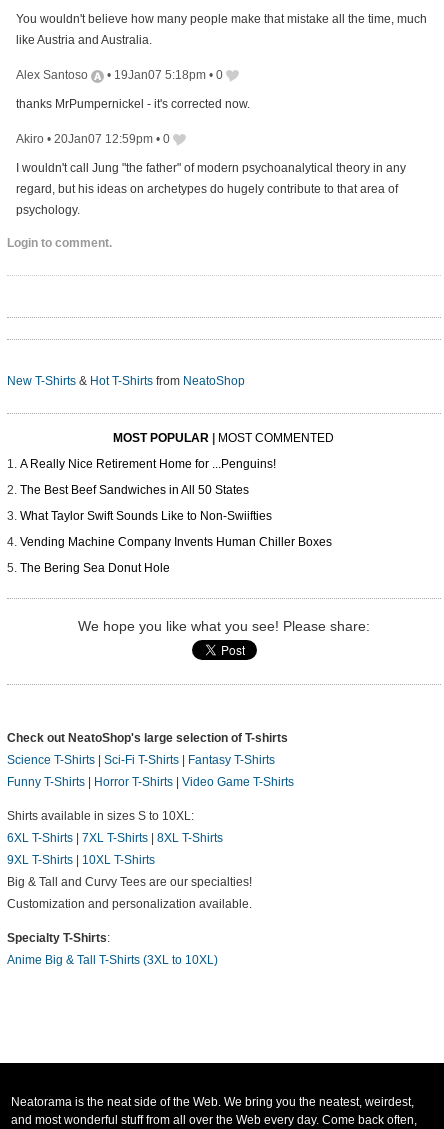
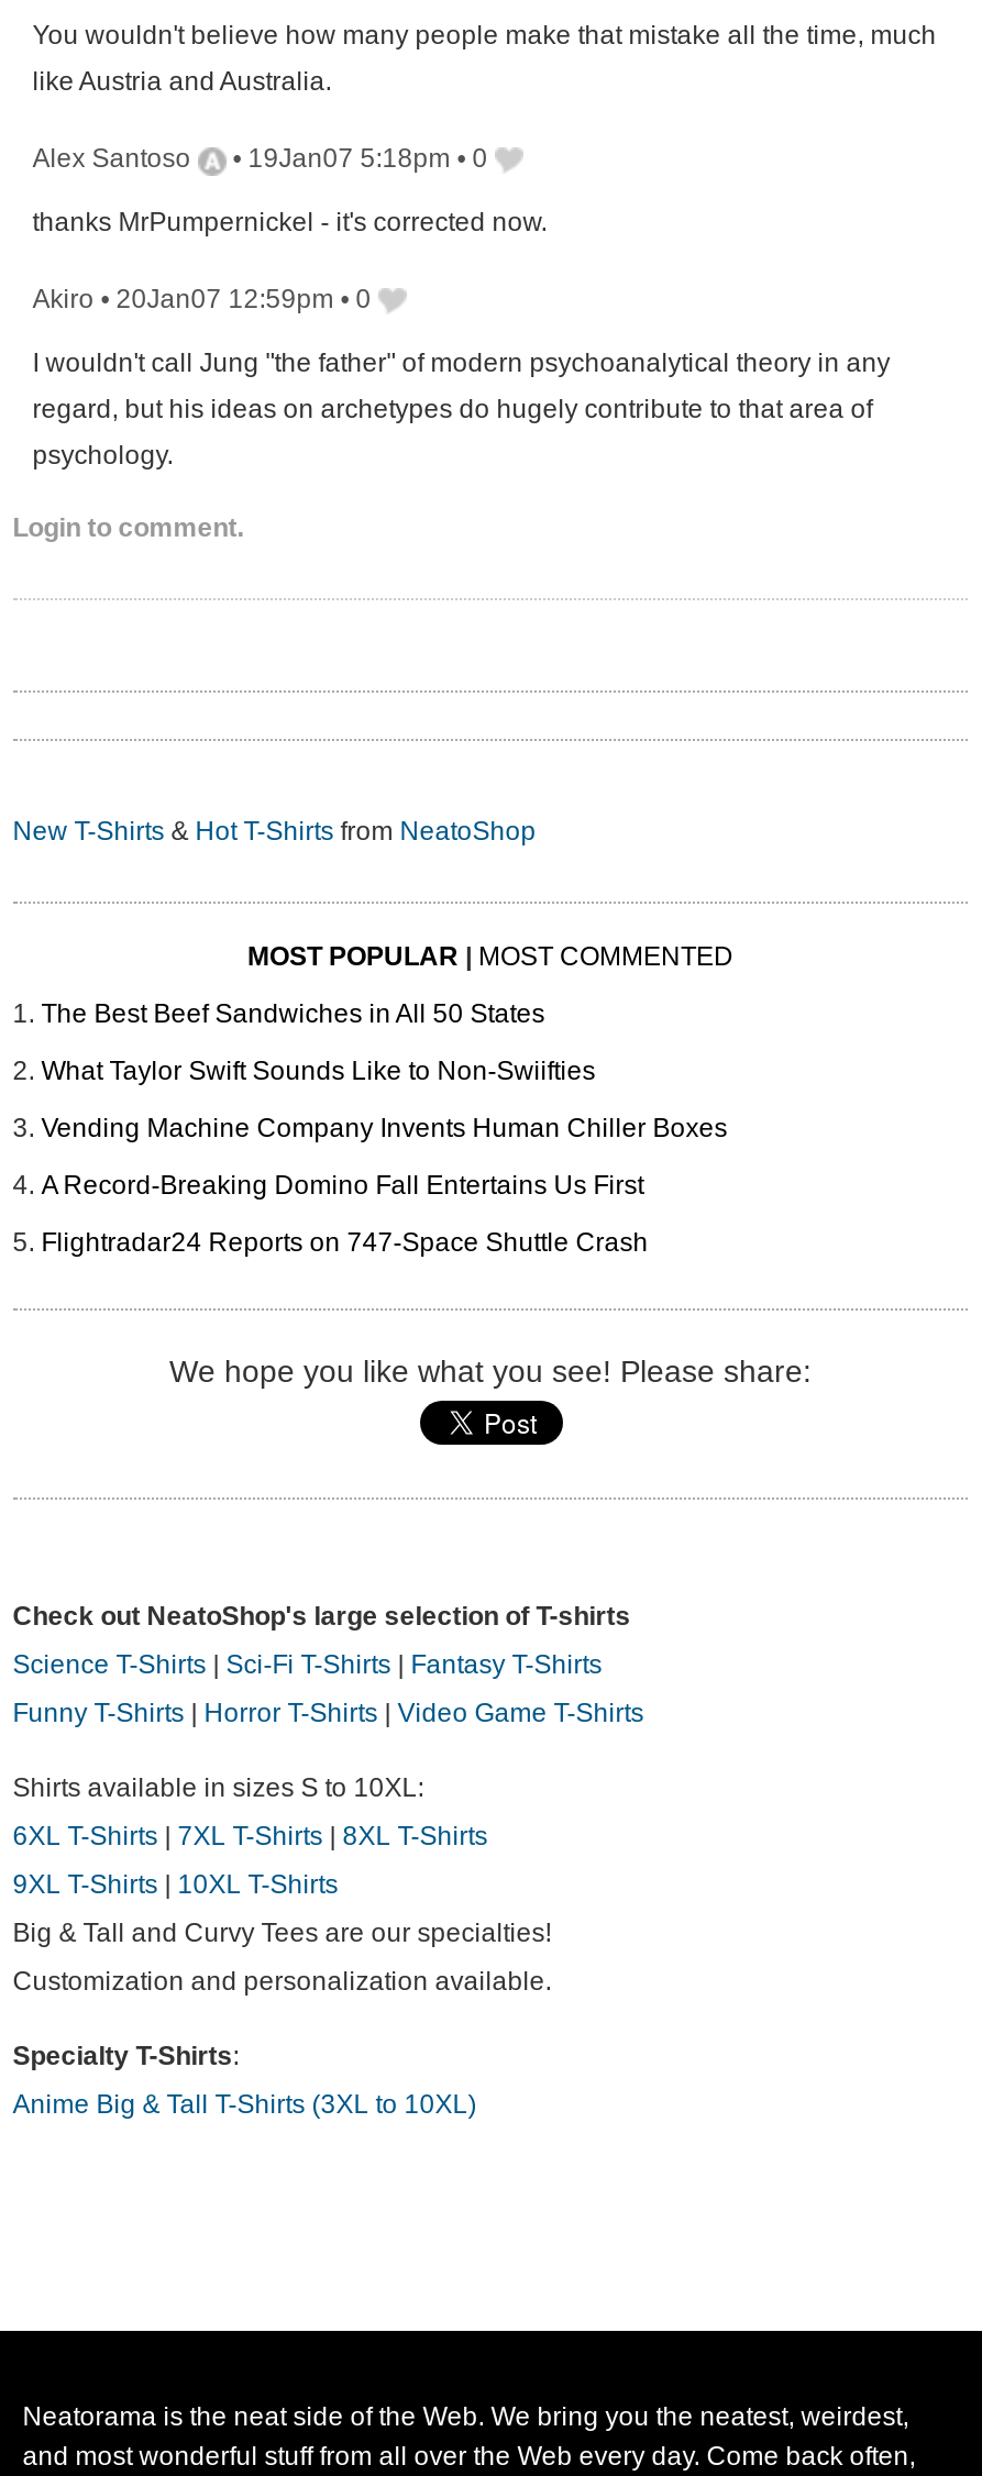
- A Really Nice Retirement Home for ...Penguins!

moved up: The Best Beef Sandwiches in All 50 States | What Taylor Swift Sounds Like to Non-Swiifties | Vending Machine Company Invents Human Chiller Boxes

- The Bering Sea Donut Hole
+ A Record-Breaking Domino Fall Entertains Us First
+ Flightradar24 Reports on 747-Space Shuttle Crash
